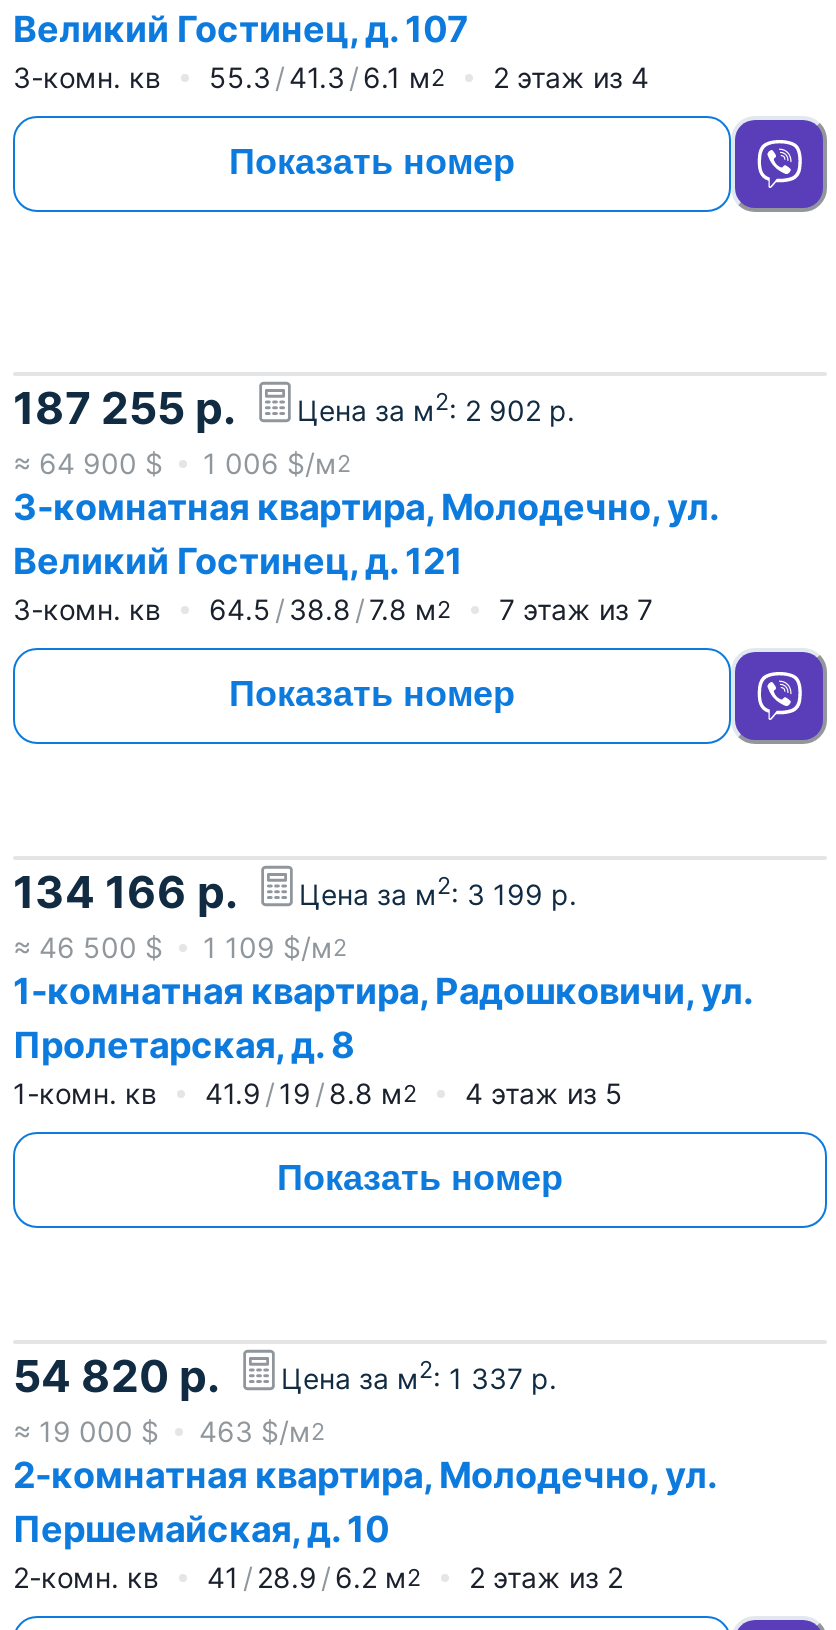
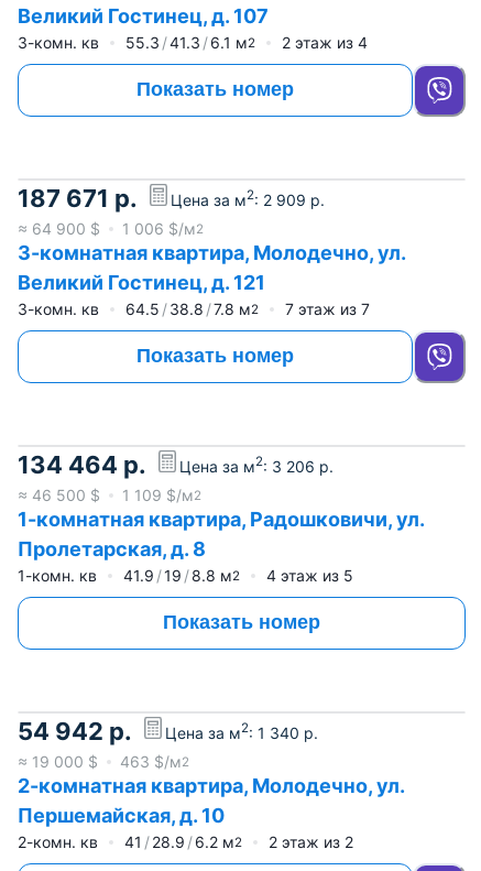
- 187 255 р.
+ 187 671 р.

- Цена за м2: 2 902 р.
+ Цена за м2: 2 909 р.

- 134 166 р.
+ 134 464 р.

- Цена за м2: 3 199 р.
+ Цена за м2: 3 206 р.

- 54 820 р.
+ 54 942 р.

- Цена за м2: 1 337 р.
+ Цена за м2: 1 340 р.
